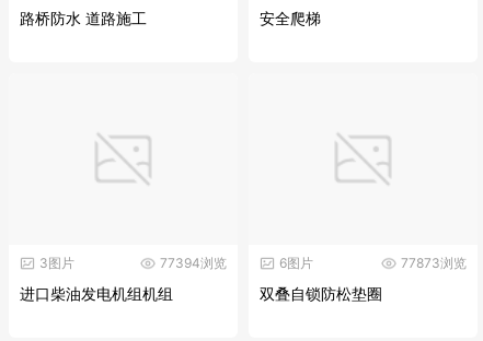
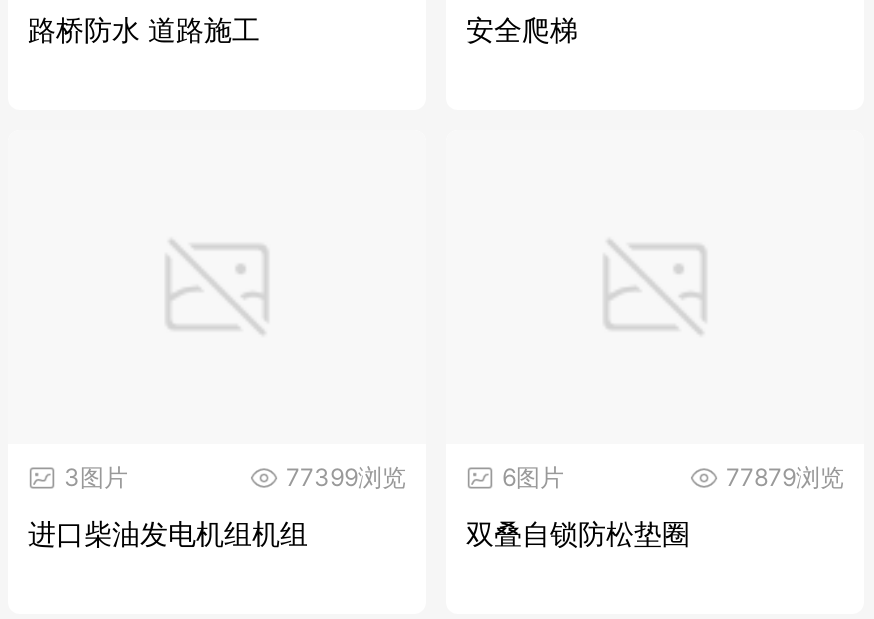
- 77394浏览
+ 77399浏览

- 77873浏览
+ 77879浏览
